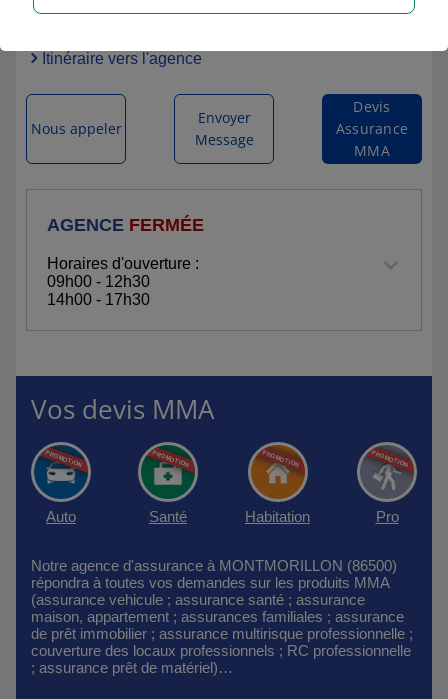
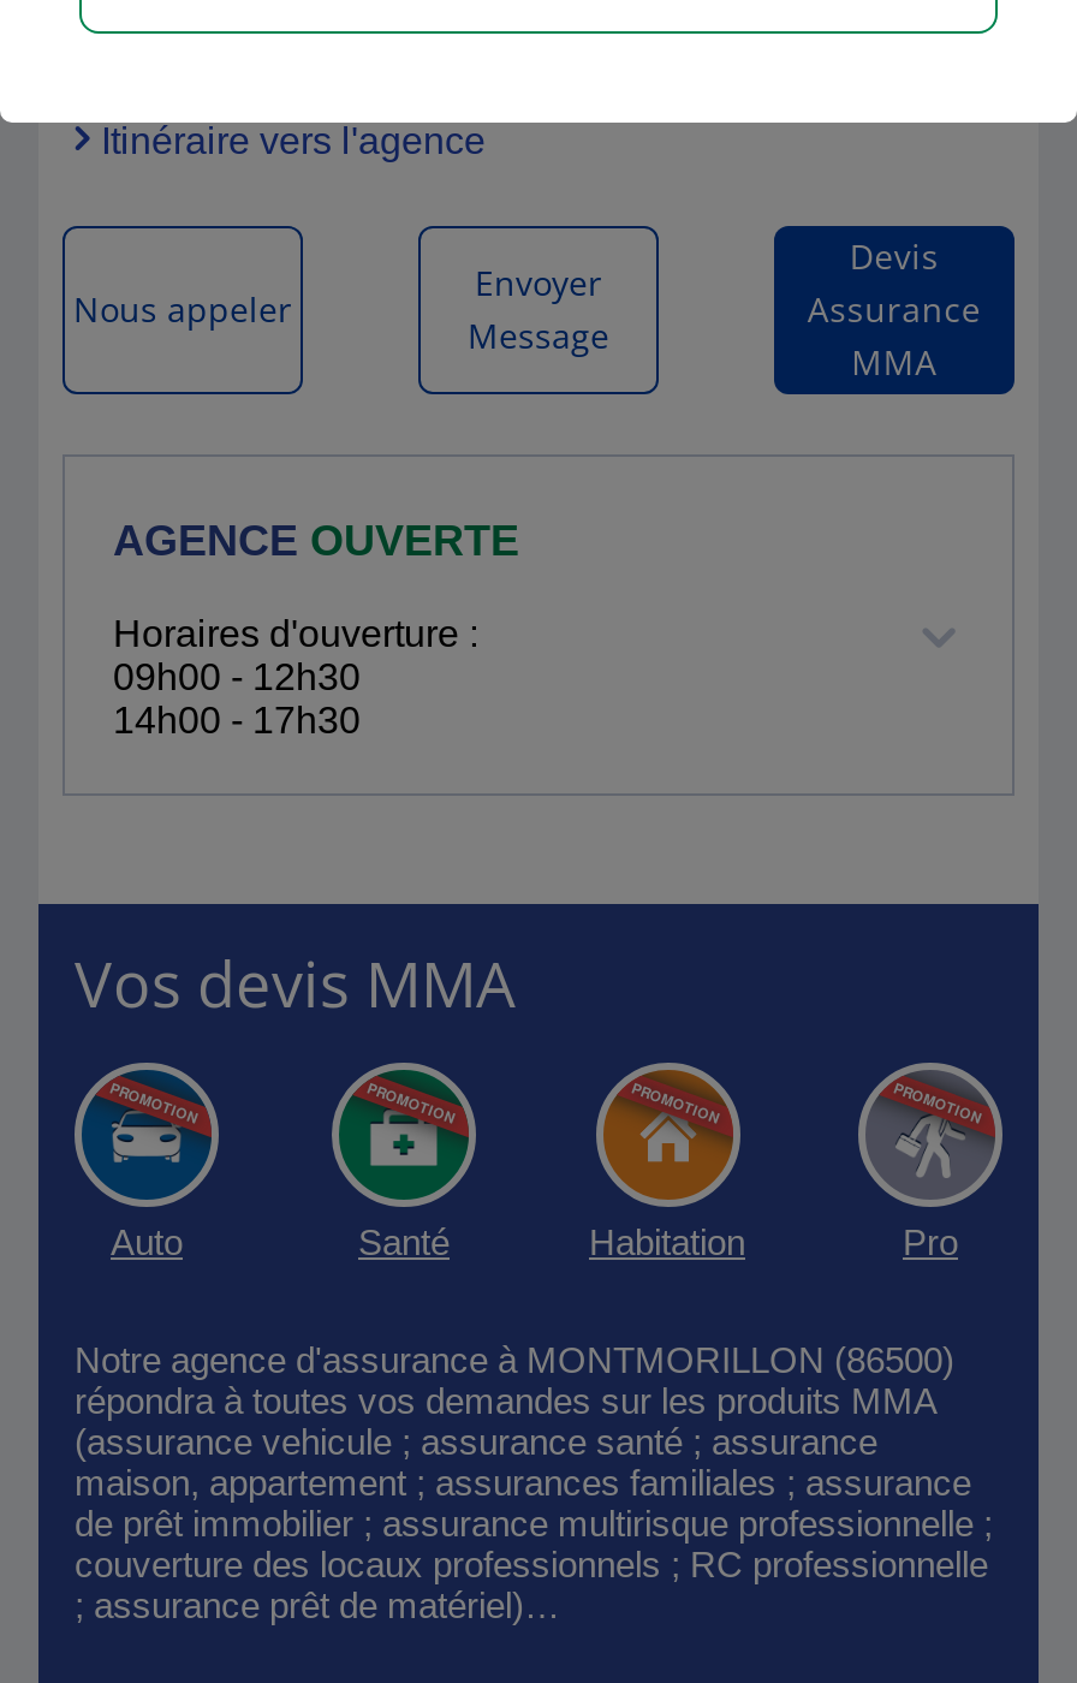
- AGENCE FERMÉE
+ AGENCE OUVERTE
